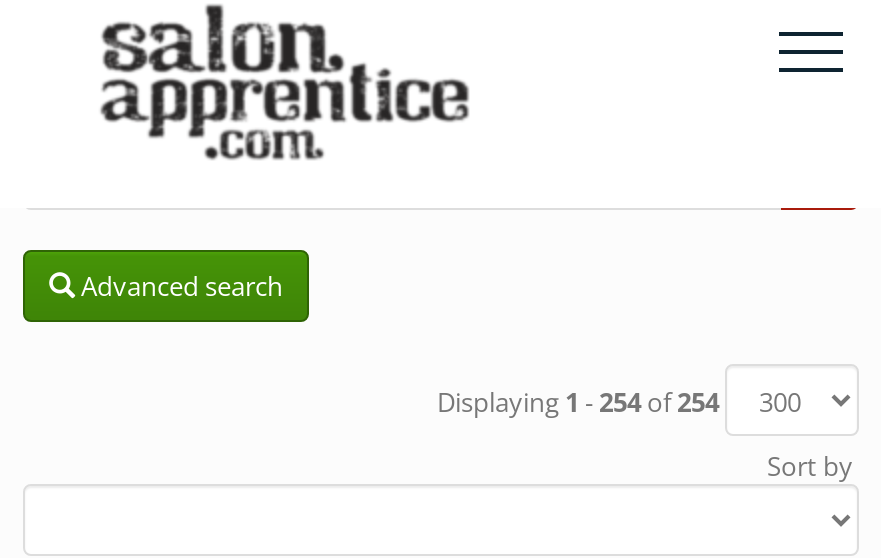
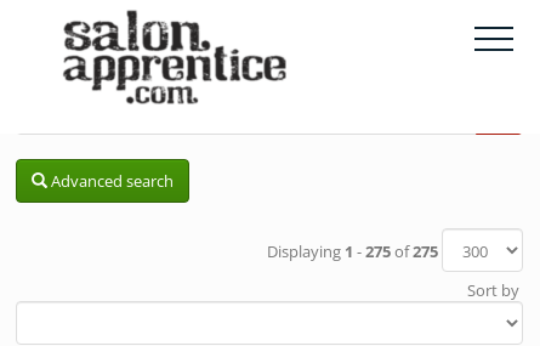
- Displaying 1 - 254of254
+ Displaying 1 - 275of275
